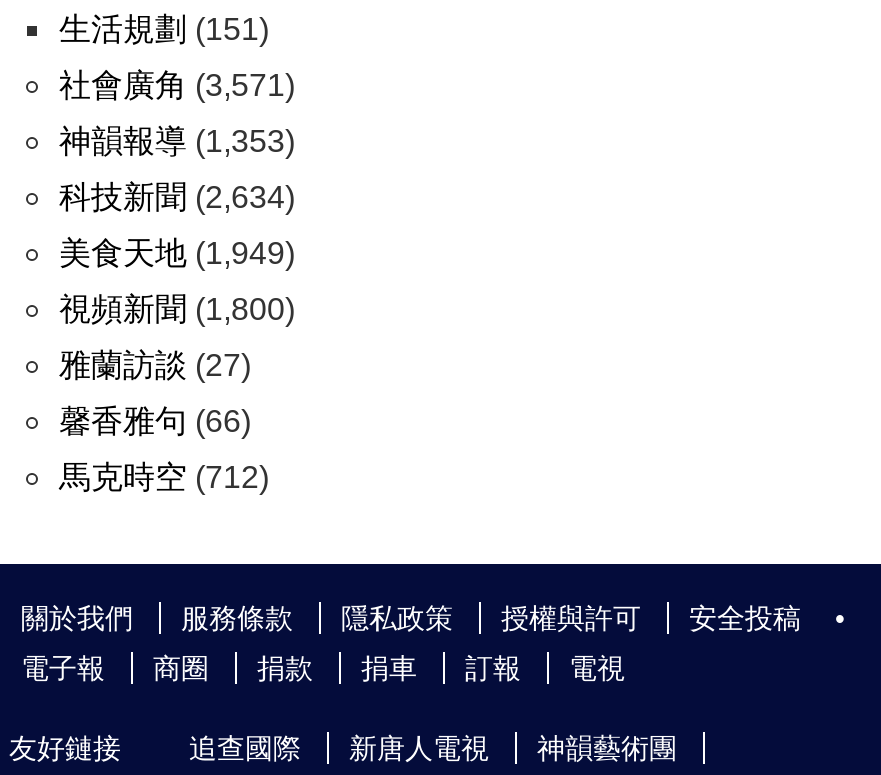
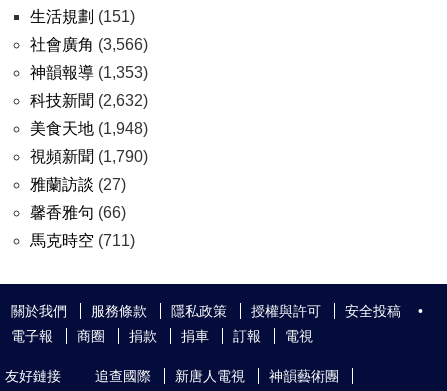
- 社會廣角(3,571)
+ 社會廣角(3,566)

- 科技新聞(2,634)
+ 科技新聞(2,632)

- 美食天地(1,949)
+ 美食天地(1,948)

- 視頻新聞(1,800)
+ 視頻新聞(1,790)

- 馬克時空(712)
+ 馬克時空(711)
